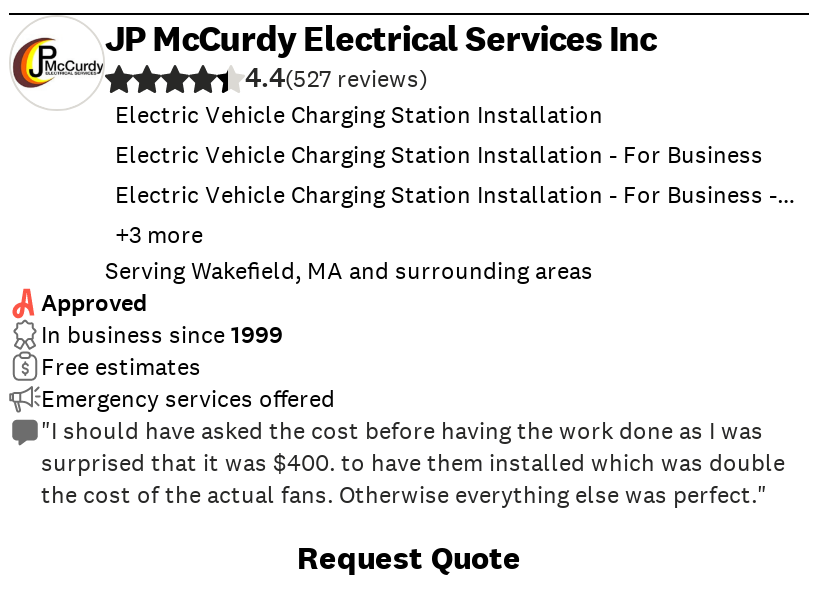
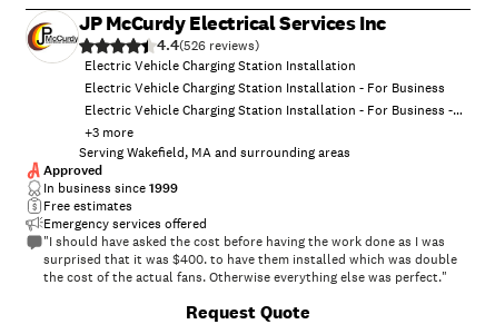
- 4.4(527
+ 4.4(526
